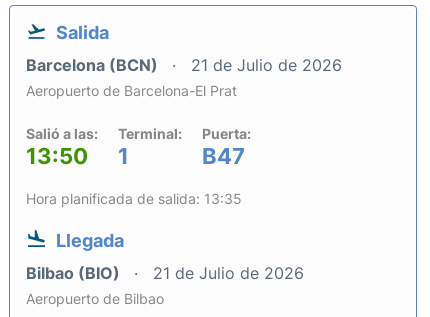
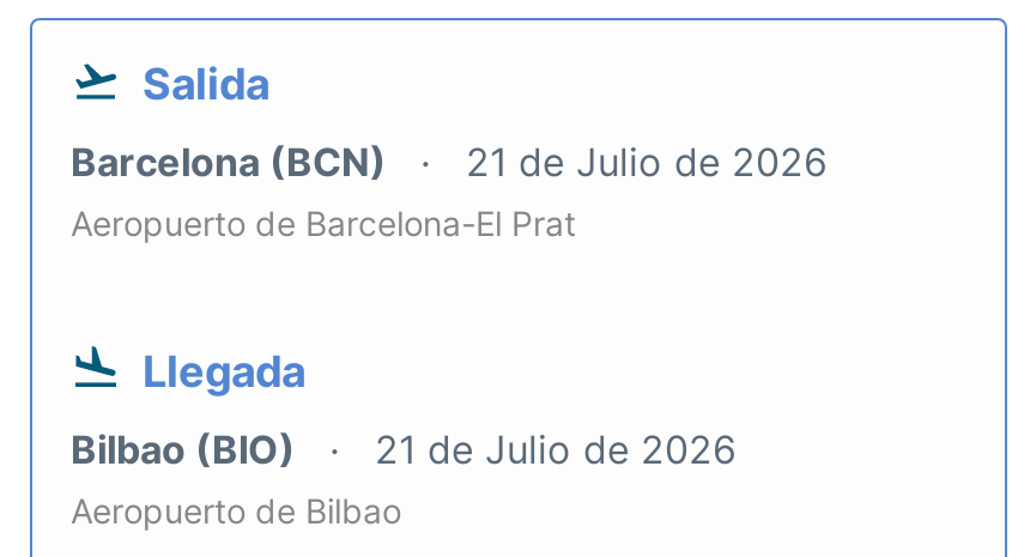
- Salió a las:
- 13:50

- Puerta:
- B47
- Hora planificada de salida: 13:35

- Terminal:
- 1
